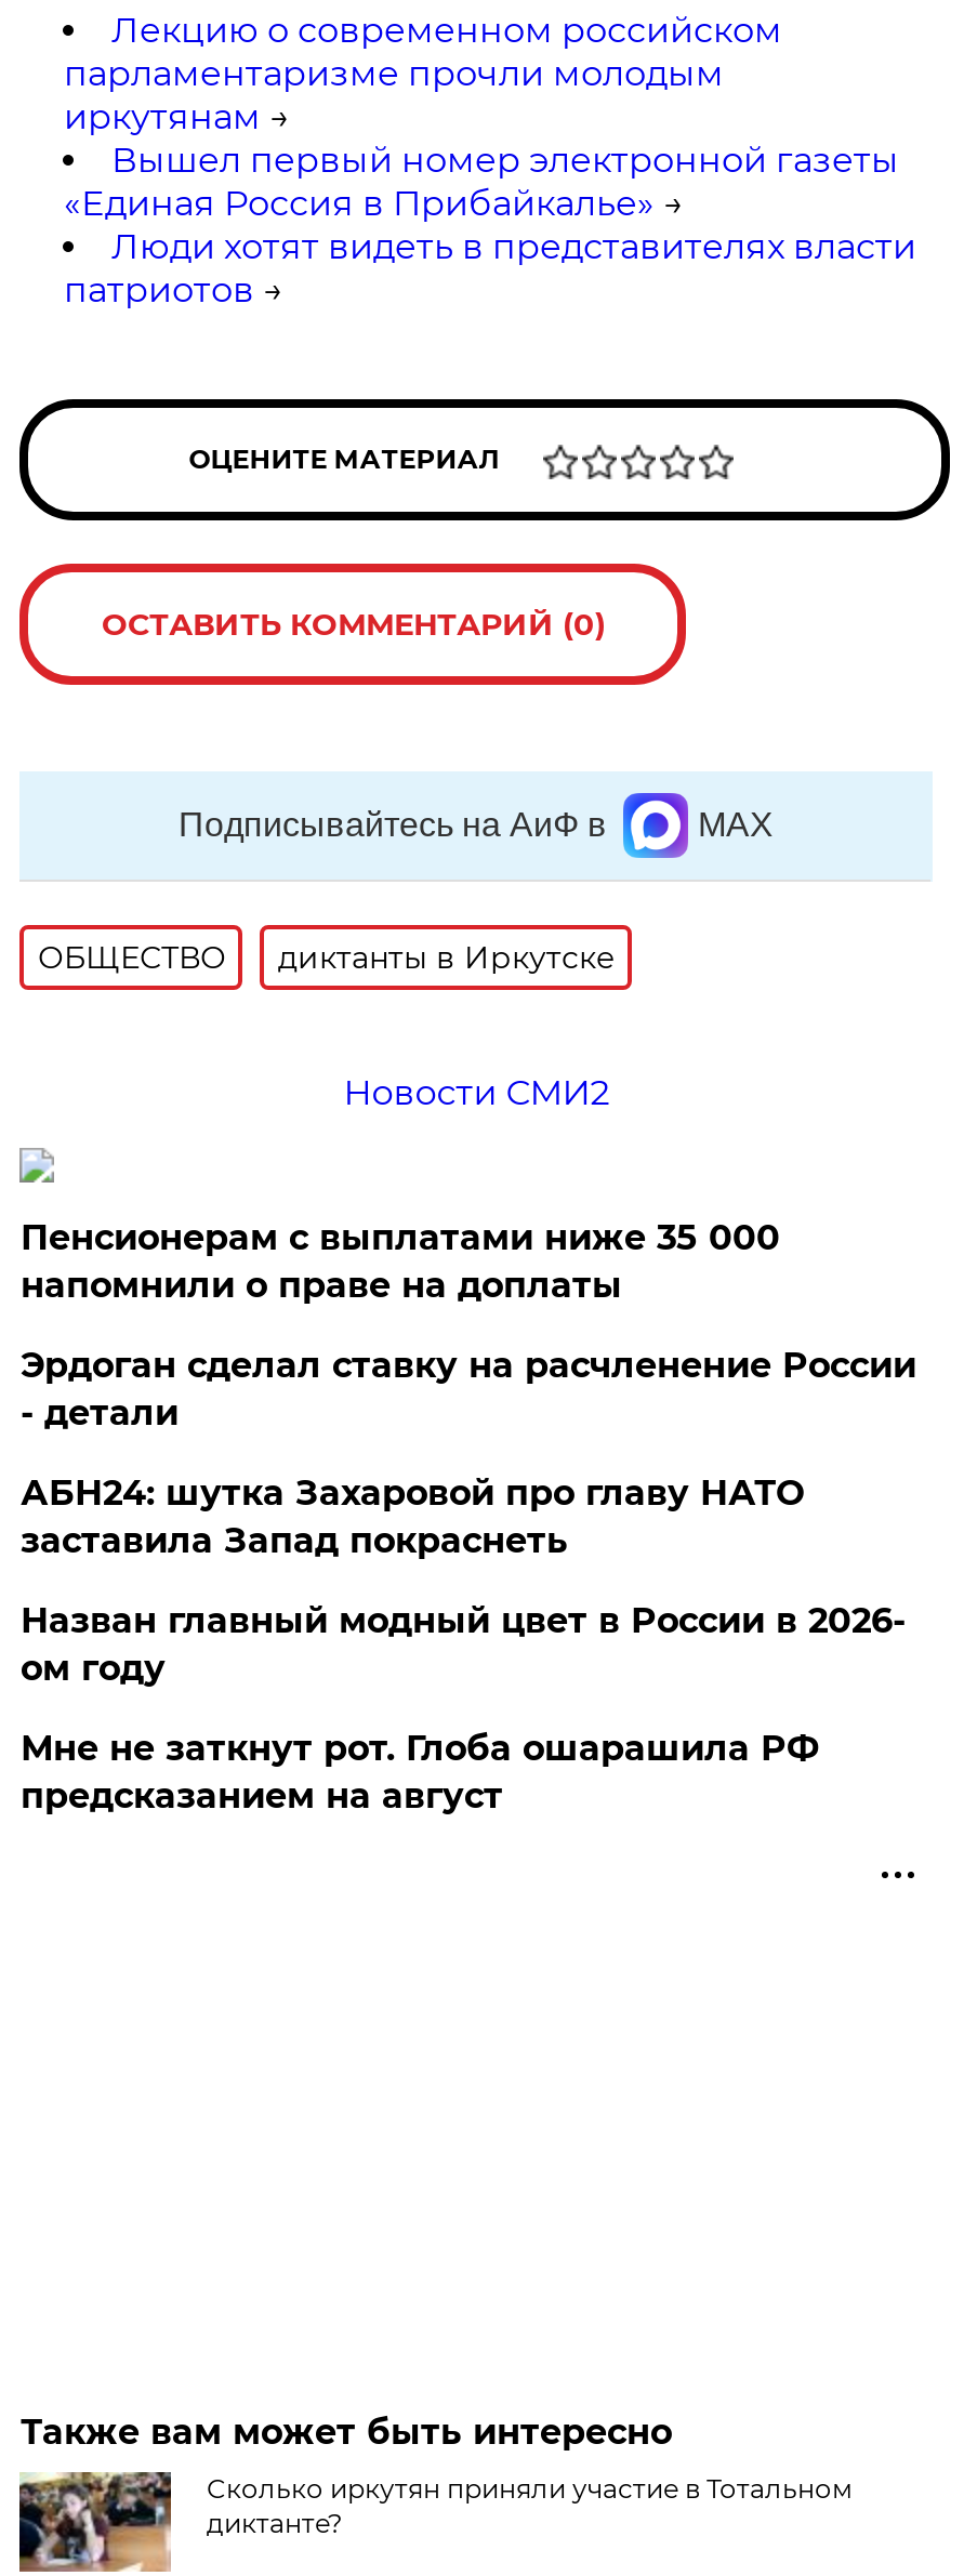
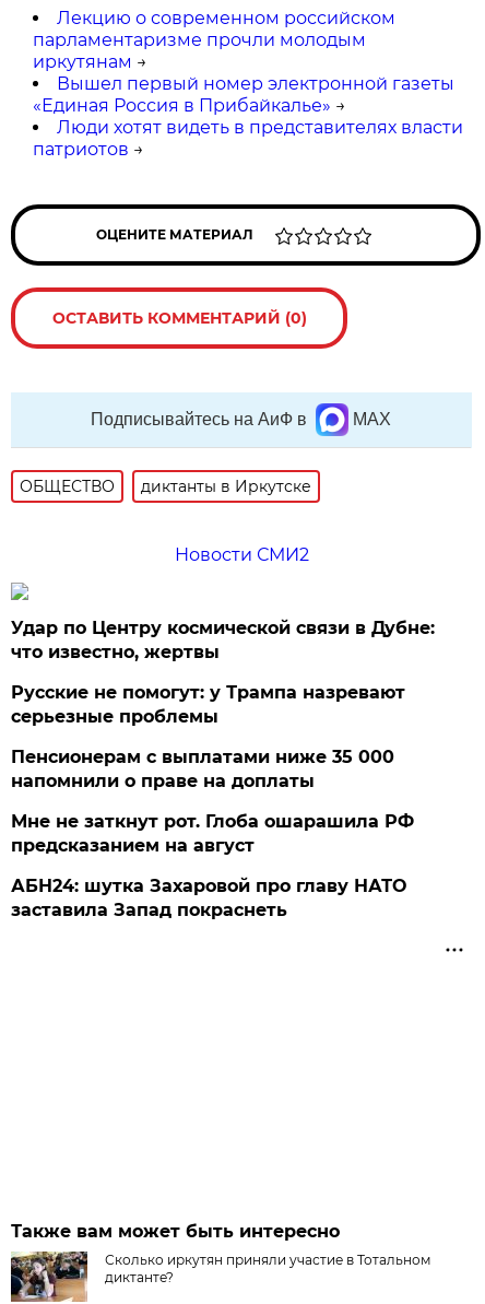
+ Удар по Центру космической связи в Дубне:
+ что известно, жертвы
+ Русские не помогут: у Трампа назревают
+ серьезные проблемы

moved down: Пенсионерам с выплатами ниже 35 000 | напомнили о праве на доплаты

- Эрдоган сделал ставку на расчленение России
- - детали
- Назван главный модный цвет в России в 2026-
- ом году

moved down: АБН24: шутка Захаровой про главу НАТО | заставила Запад покраснеть

moved up: Мне не заткнут рот. Глоба ошарашила РФ | предсказанием на август
